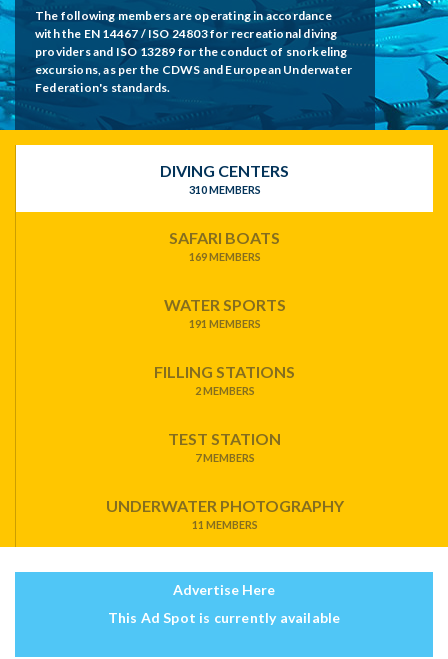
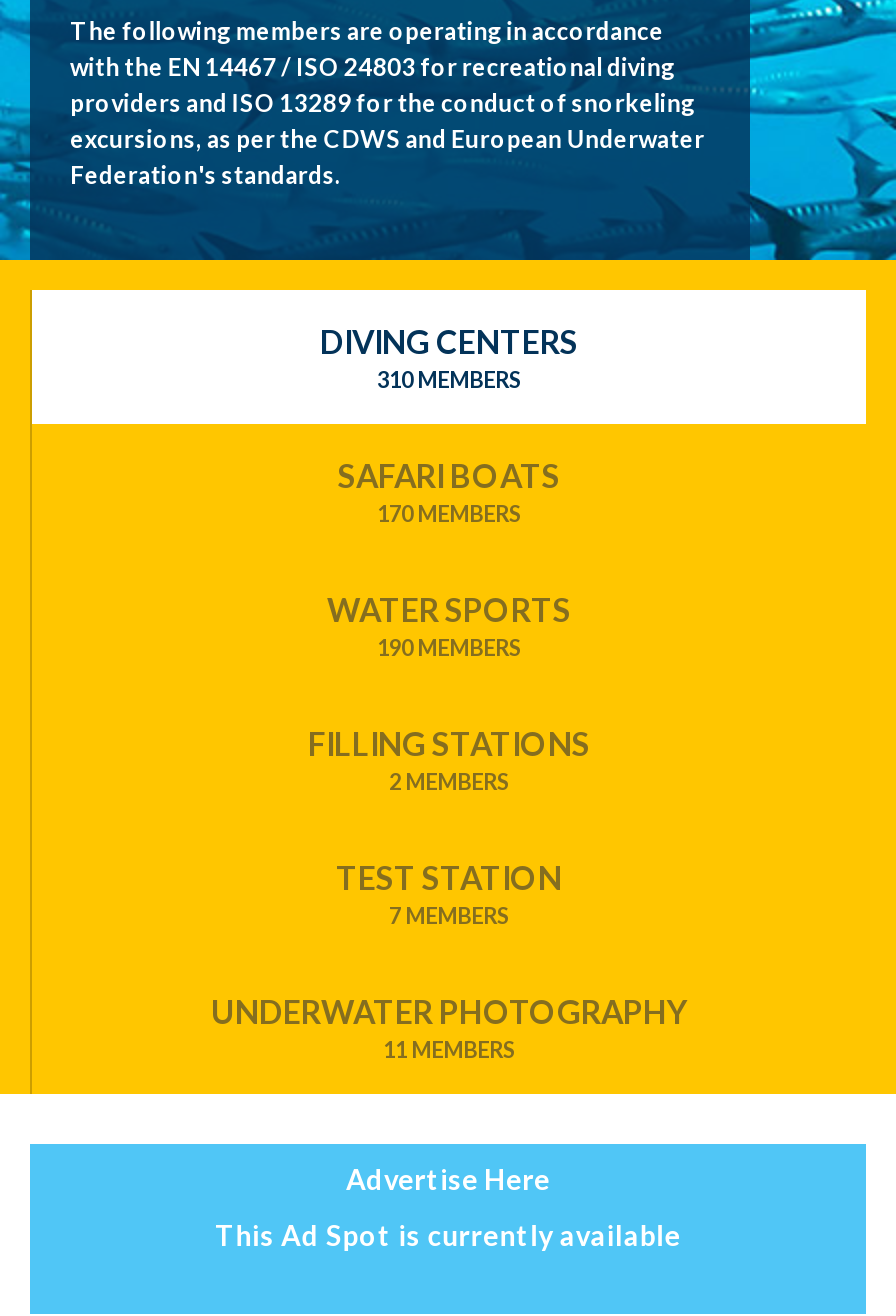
- 169 MEMBERS
+ 170 MEMBERS

- 191 MEMBERS
+ 190 MEMBERS
